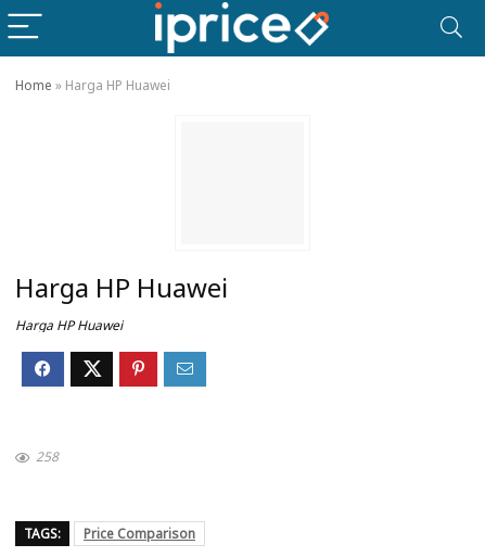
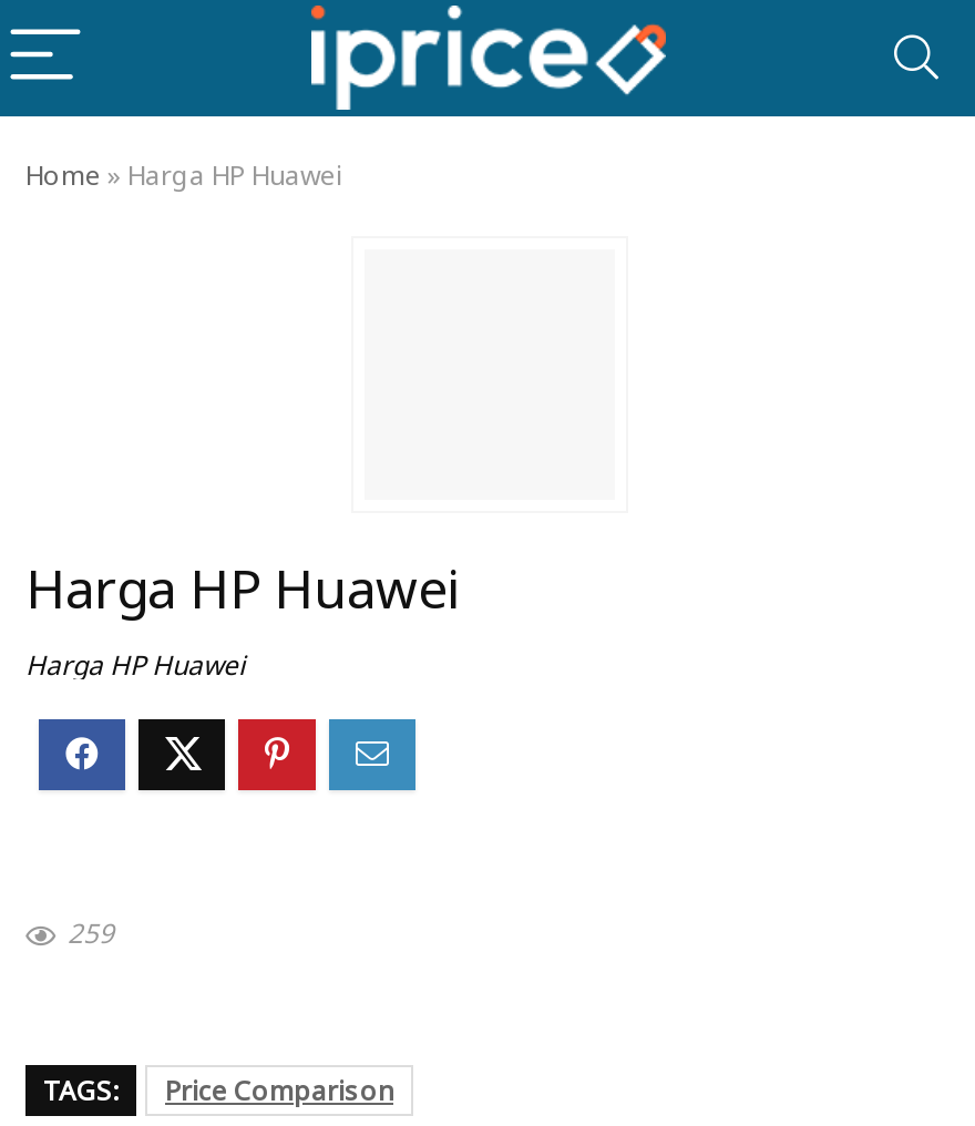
- 258
+ 259
